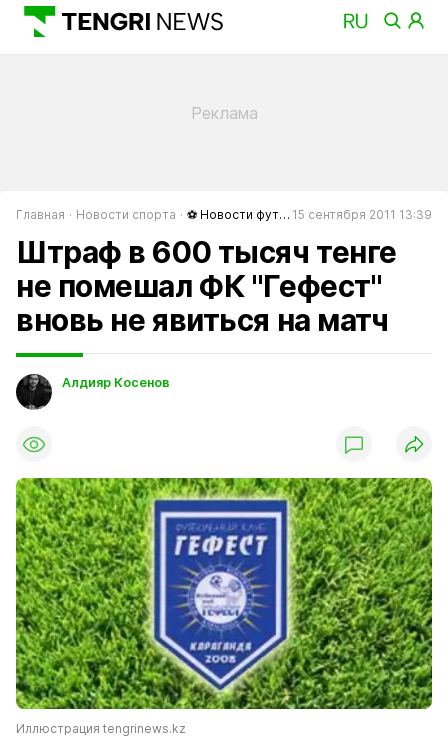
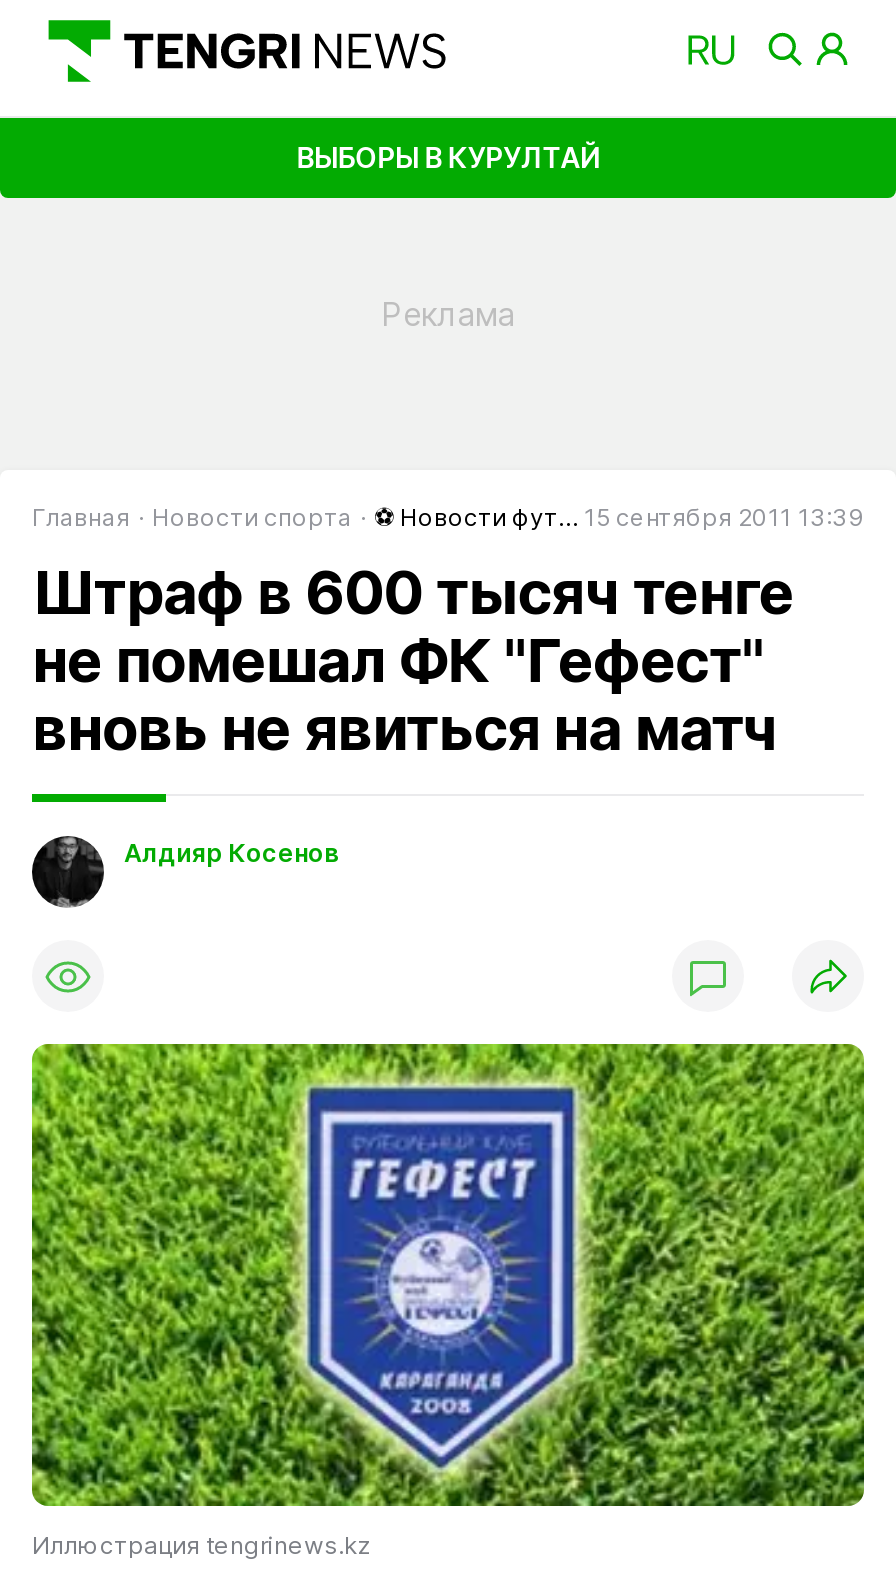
+ ВЫБОРЫ В КУРУЛТАЙ
